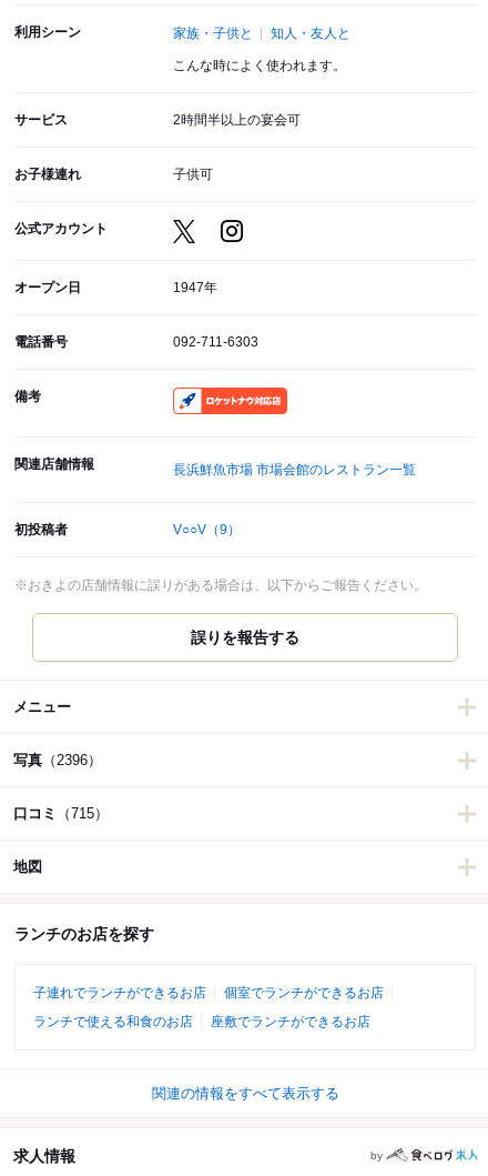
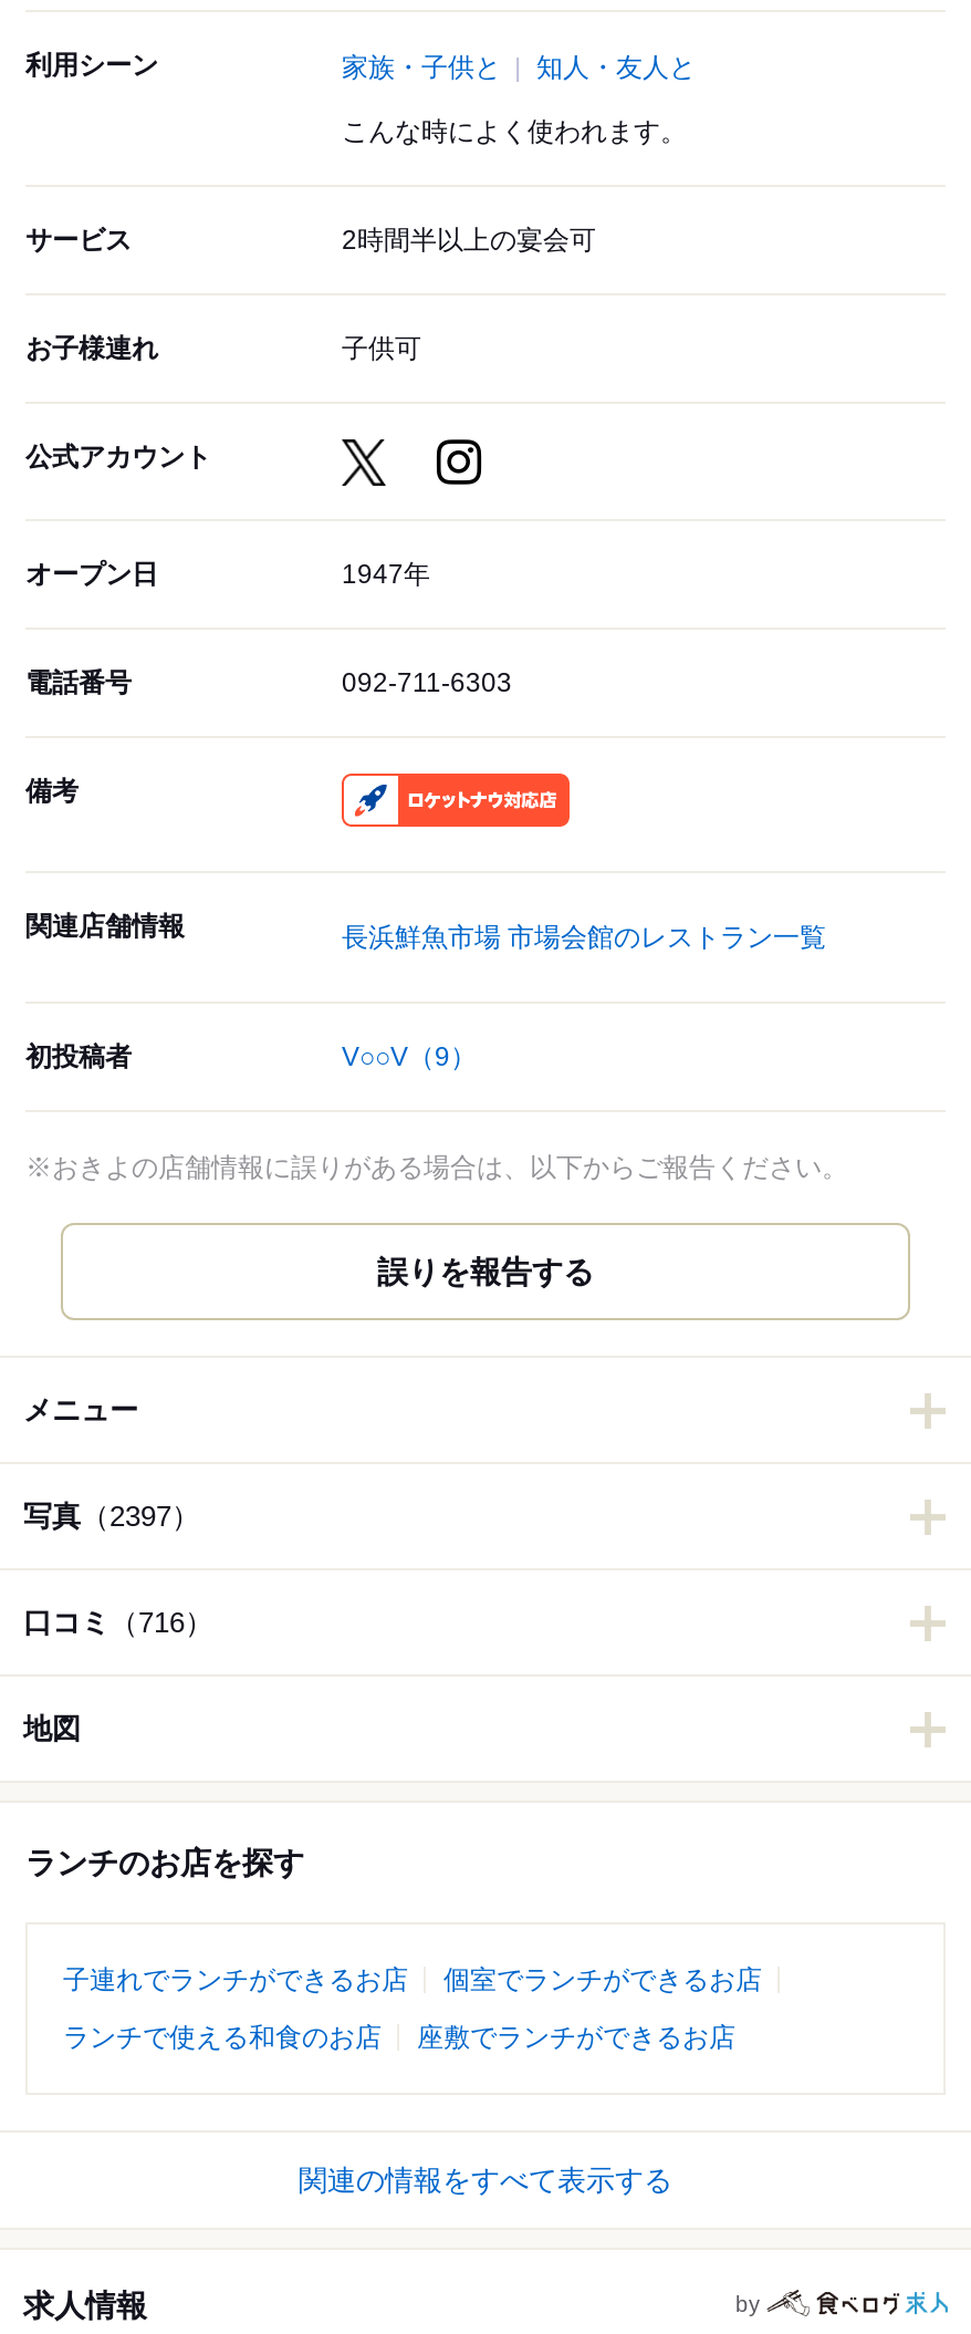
- 写真（2396）
+ 写真（2397）

- 口コミ（715）
+ 口コミ（716）
